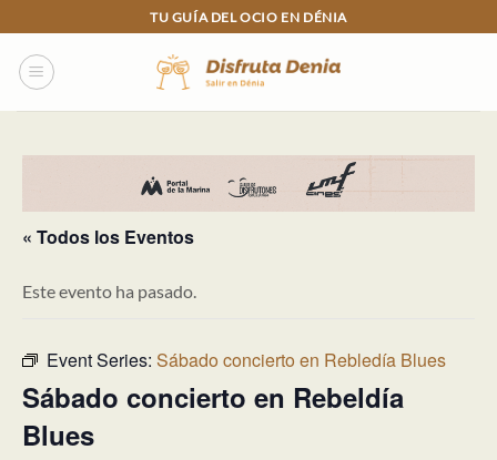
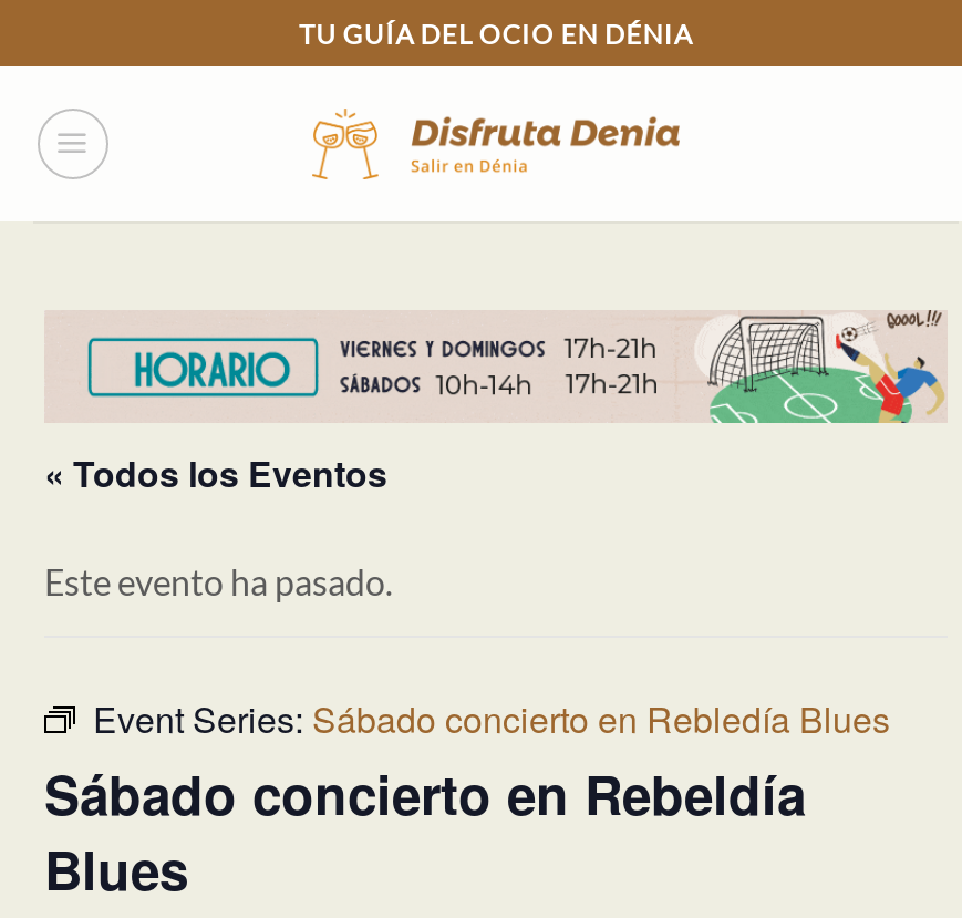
- [image]
+ [image]
